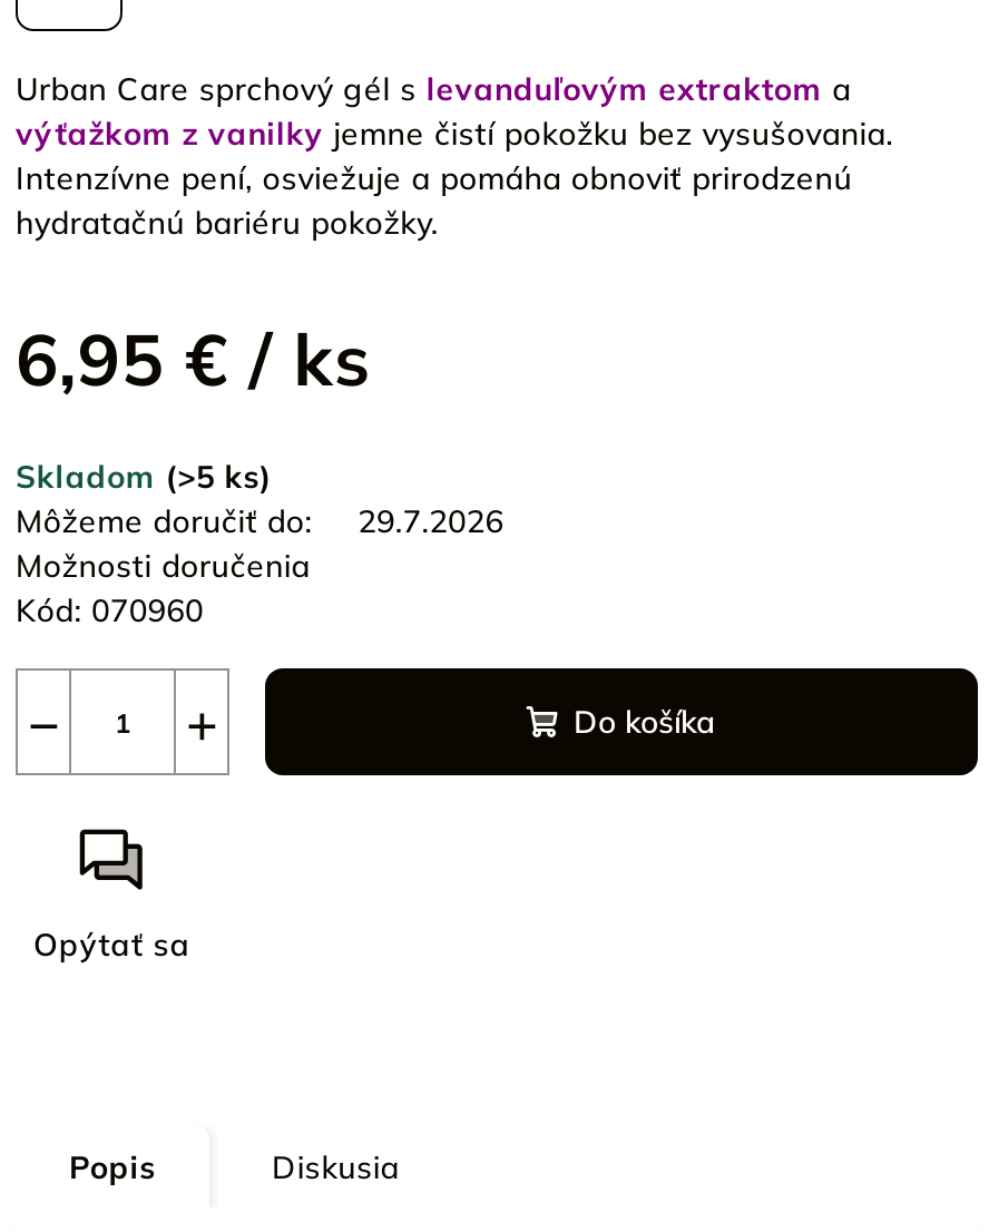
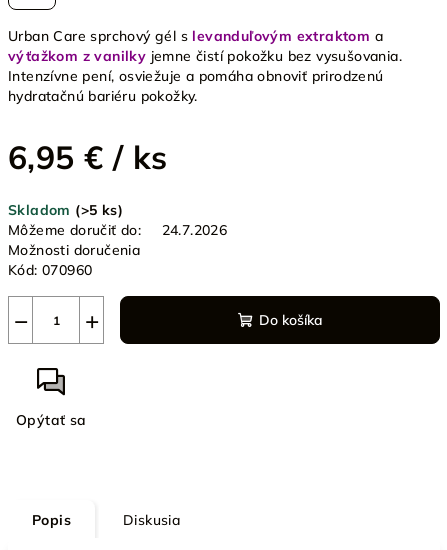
- Môžeme doručiť do: 29.7.2026
+ Môžeme doručiť do: 24.7.2026
